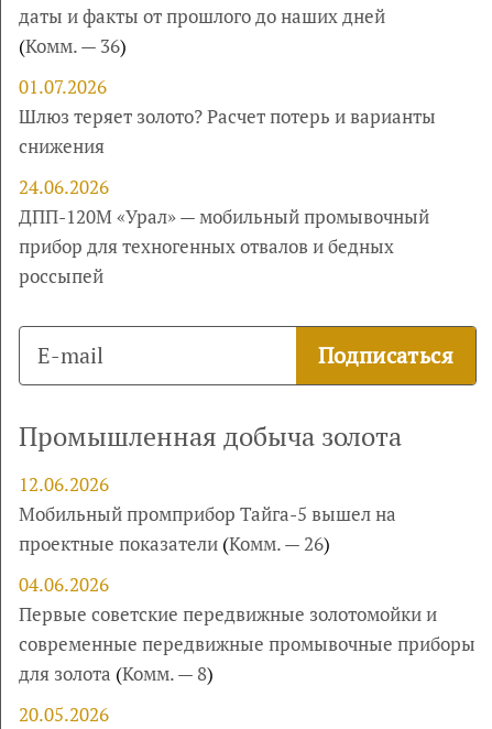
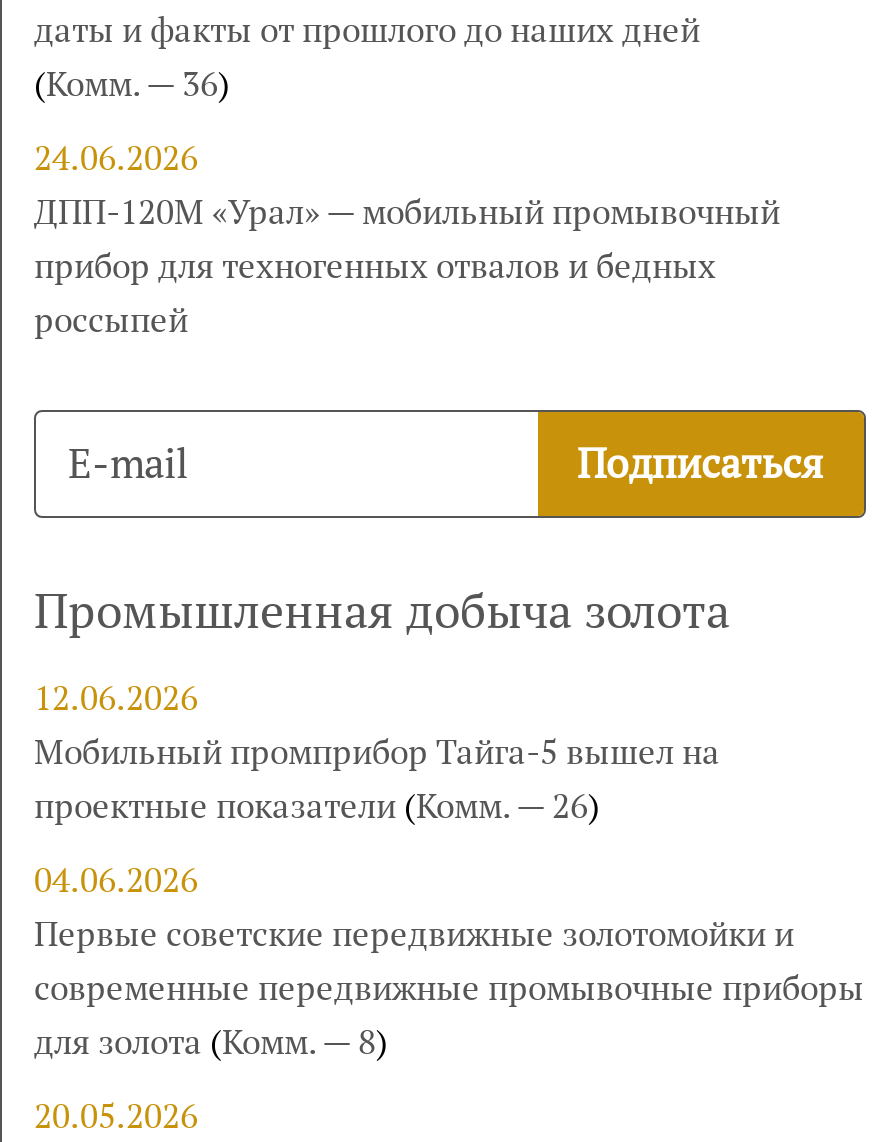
- 01.07.2026
- Шлюз теряет золото? Расчет потерь и варианты
- снижения
